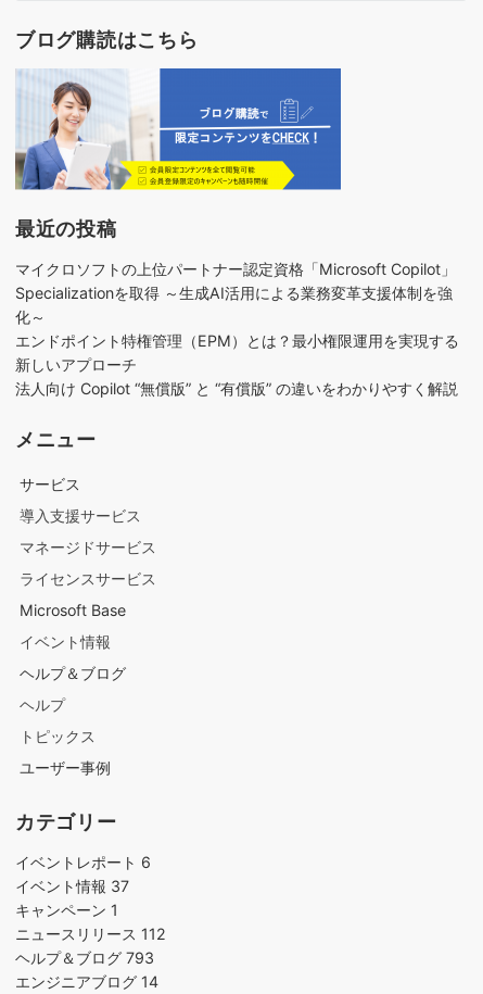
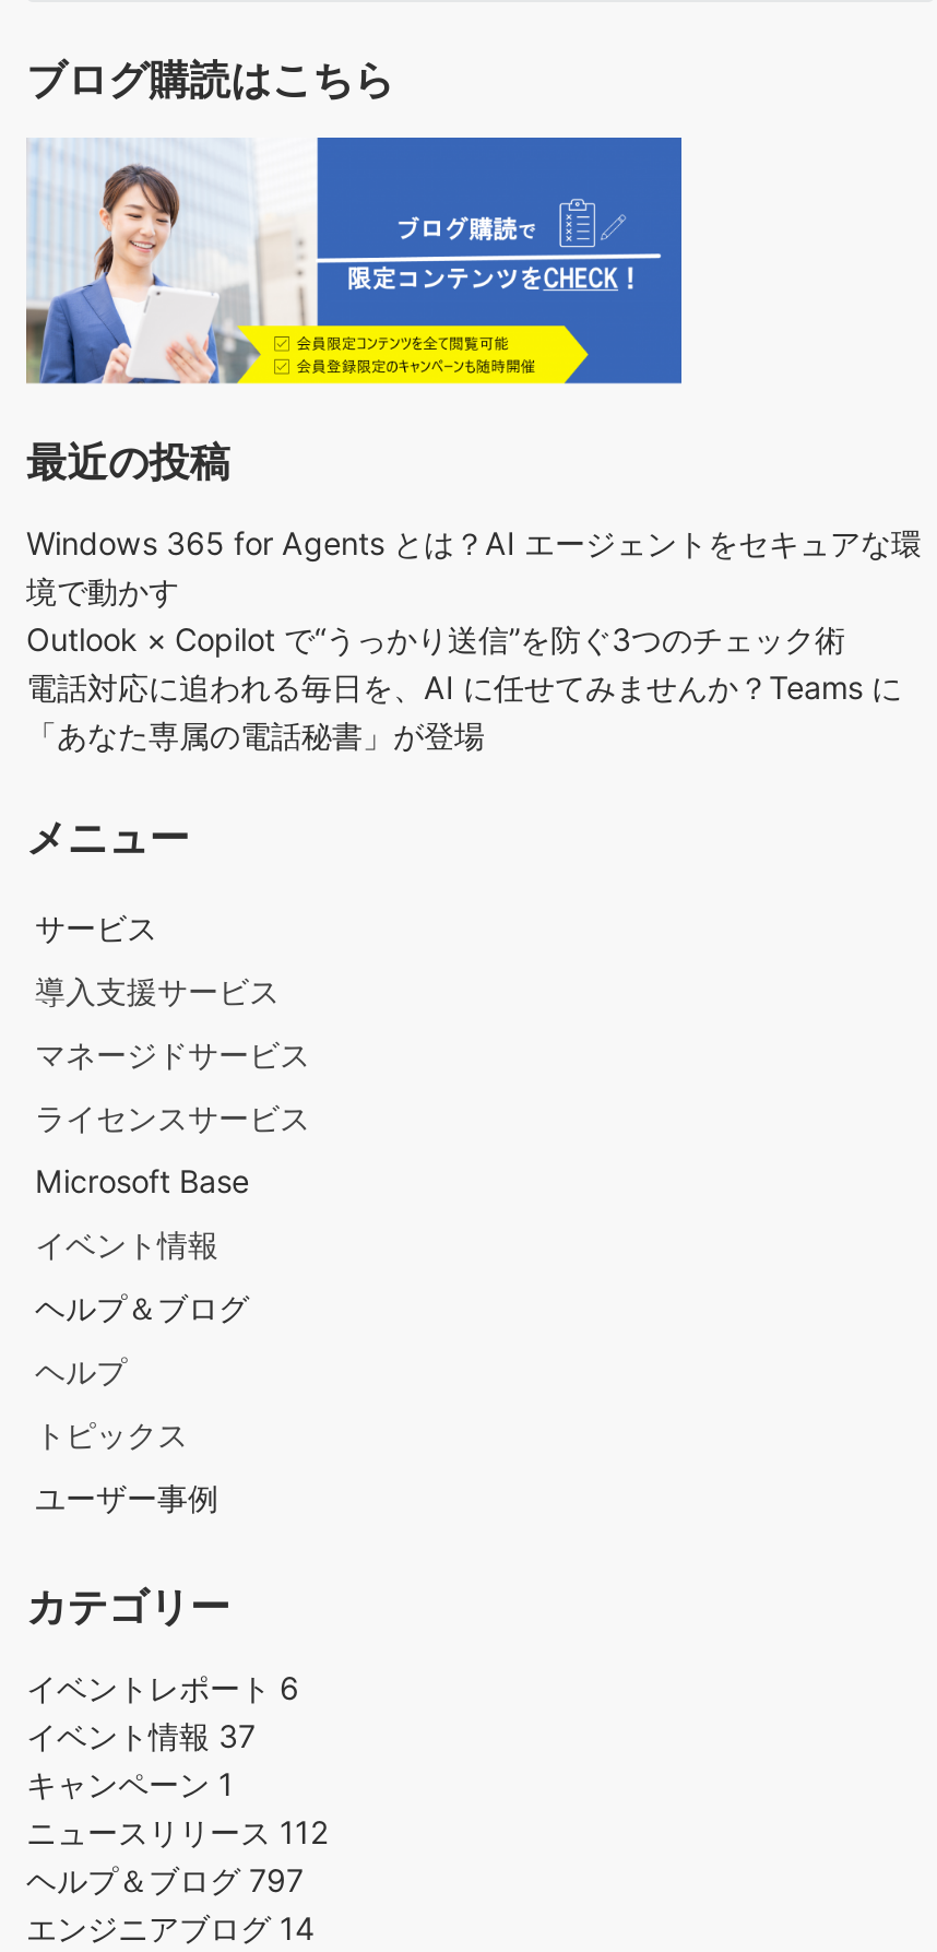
- マイクロソフトの上位パートナー認定資格「Microsoft Copilot」
- Specializationを取得 ～生成AI活用による業務変革支援体制を強
- 化～
- エンドポイント特権管理（EPM）とは？最小権限運用を実現する
- 新しいアプローチ
- 法人向け Copilot “無償版” と “有償版” の違いをわかりやすく解説
+ Windows 365 for Agents とは？AI エージェントをセキュアな環
+ 境で動かす
+ Outlook × Copilot で“うっかり送信”を防ぐ3つのチェック術
+ 電話対応に追われる毎日を、AI に任せてみませんか？Teams に
+ 「あなた専属の電話秘書」が登場

- ヘルプ＆ブログ793
+ ヘルプ＆ブログ797
